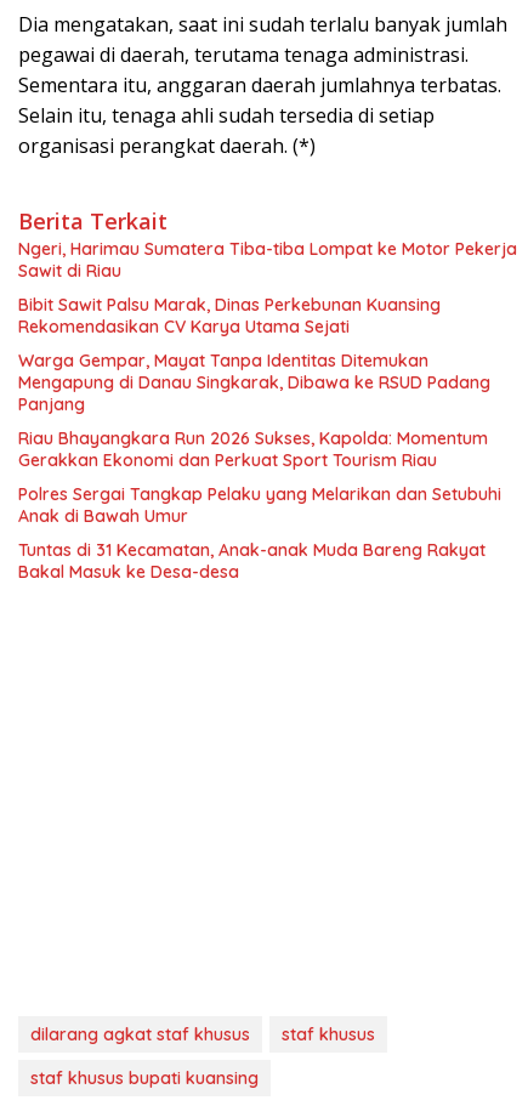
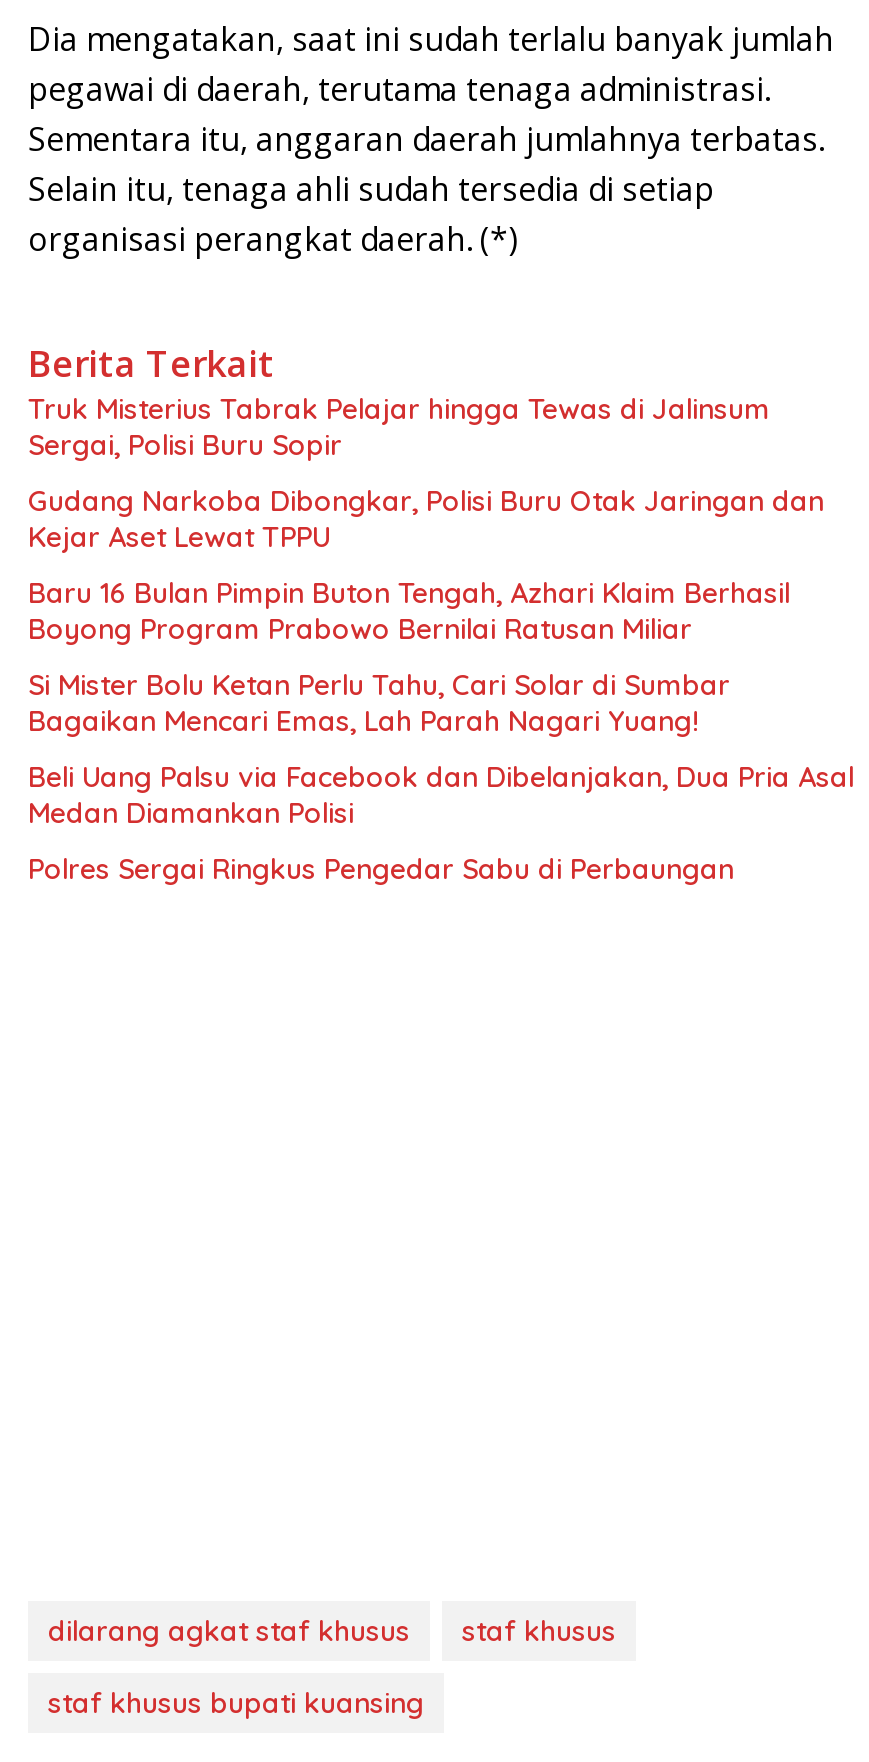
- Ngeri, Harimau Sumatera Tiba-tiba Lompat ke Motor Pekerja
- Sawit di Riau
+ Truk Misterius Tabrak Pelajar hingga Tewas di Jalinsum
+ Sergai, Polisi Buru Sopir

- Bibit Sawit Palsu Marak, Dinas Perkebunan Kuansing
- Rekomendasikan CV Karya Utama Sejati
+ Gudang Narkoba Dibongkar, Polisi Buru Otak Jaringan dan
+ Kejar Aset Lewat TPPU

- Warga Gempar, Mayat Tanpa Identitas Ditemukan
- Mengapung di Danau Singkarak, Dibawa ke RSUD Padang
- Panjang
+ Baru 16 Bulan Pimpin Buton Tengah, Azhari Klaim Berhasil
+ Boyong Program Prabowo Bernilai Ratusan Miliar

- Riau Bhayangkara Run 2026 Sukses, Kapolda: Momentum
- Gerakkan Ekonomi dan Perkuat Sport Tourism Riau
+ Si Mister Bolu Ketan Perlu Tahu, Cari Solar di Sumbar
+ Bagaikan Mencari Emas, Lah Parah Nagari Yuang!

- Polres Sergai Tangkap Pelaku yang Melarikan dan Setubuhi
- Anak di Bawah Umur
+ Beli Uang Palsu via Facebook dan Dibelanjakan, Dua Pria Asal
+ Medan Diamankan Polisi

- Tuntas di 31 Kecamatan, Anak-anak Muda Bareng Rakyat
- Bakal Masuk ke Desa-desa
+ Polres Sergai Ringkus Pengedar Sabu di Perbaungan
